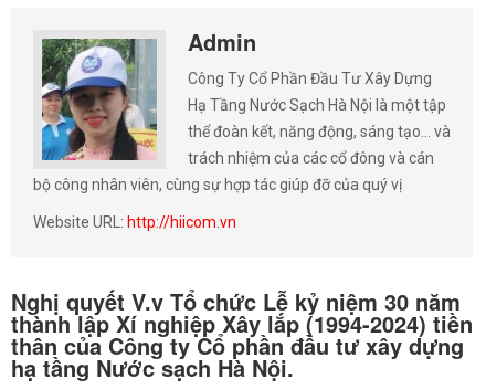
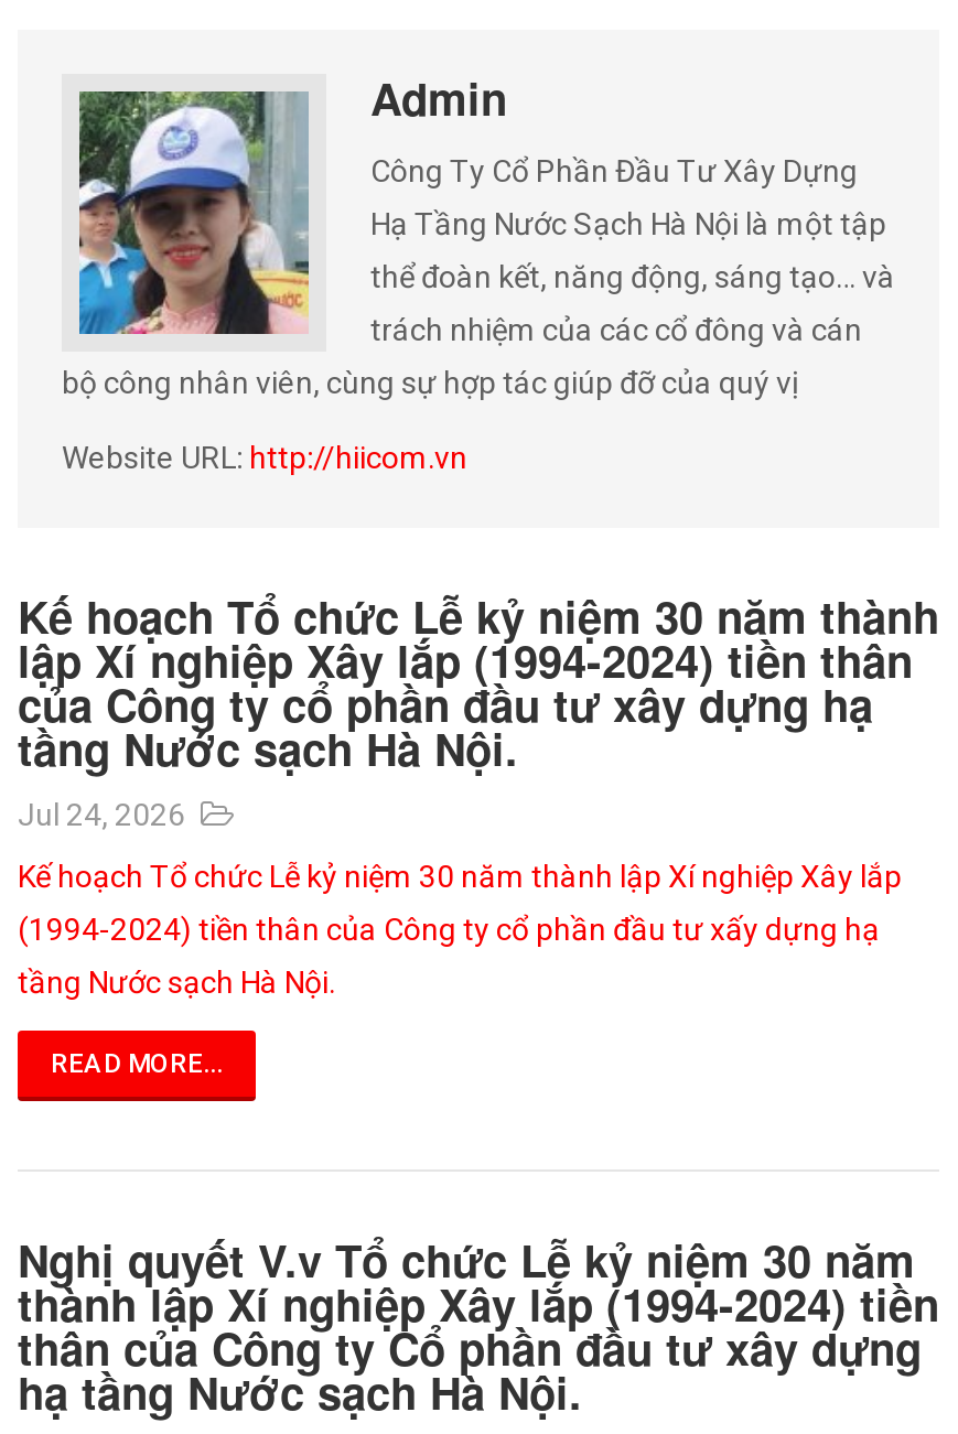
+ Kế hoạch Tổ chức Lễ kỷ niệm 30 năm thành
+ lập Xí nghiệp Xây lắp (1994-2024) tiền thân
+ của Công ty cổ phần đầu tư xây dựng hạ
+ tầng Nước sạch Hà Nội.
+ Jul 24, 2026
+ Kế hoạch Tổ chức Lễ kỷ niệm 30 năm thành lập Xí nghiệp Xây lắp
+ (1994-2024) tiền thân của Công ty cổ phần đầu tư xấy dựng hạ
+ tầng Nước sạch Hà Nội.
+ READ MORE...
